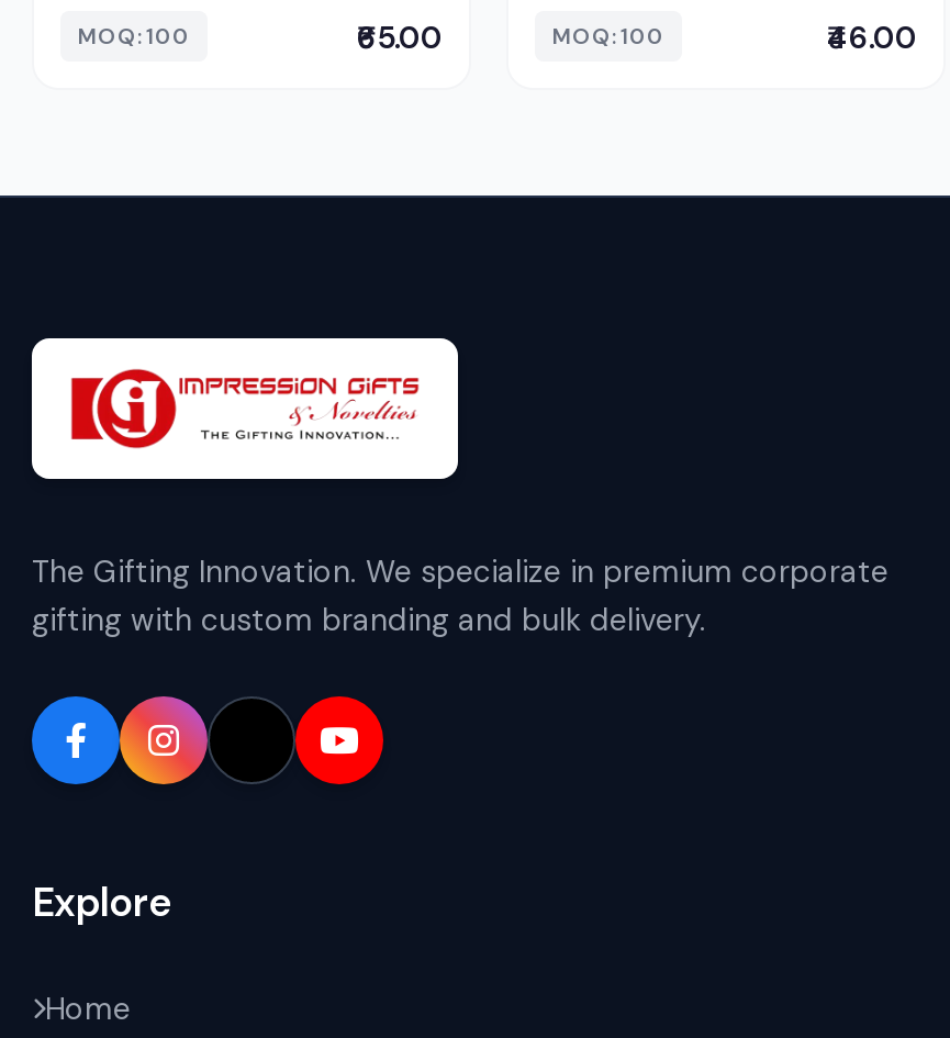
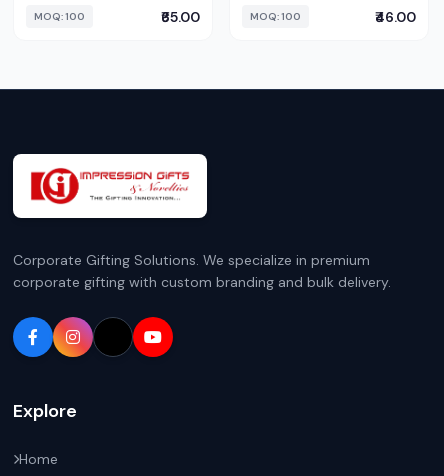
- The Gifting Innovation. We specialize in premium corporate
- gifting with custom branding and bulk delivery.
+ Corporate Gifting Solutions. We specialize in premium
+ corporate gifting with custom branding and bulk delivery.
